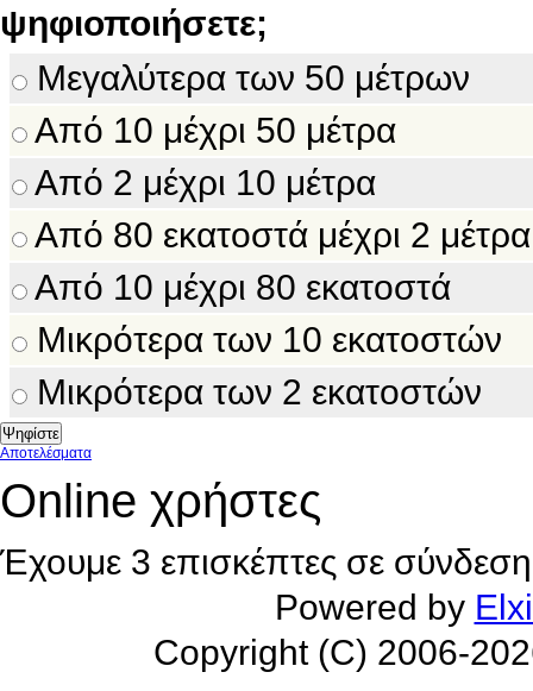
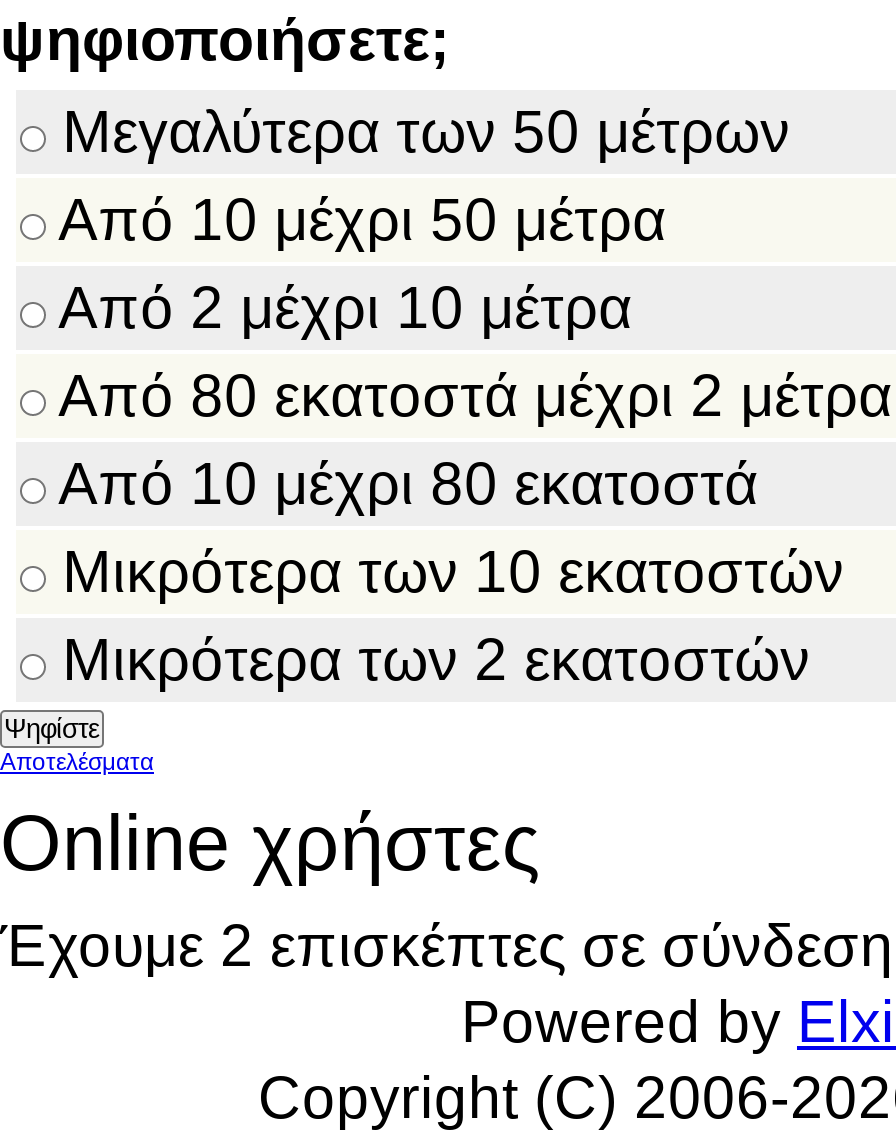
- Έχουμε 3 επισκέπτες σε σύνδεση
+ Έχουμε 2 επισκέπτες σε σύνδεση
